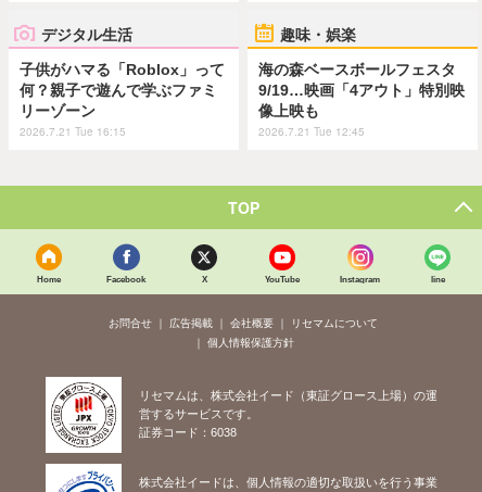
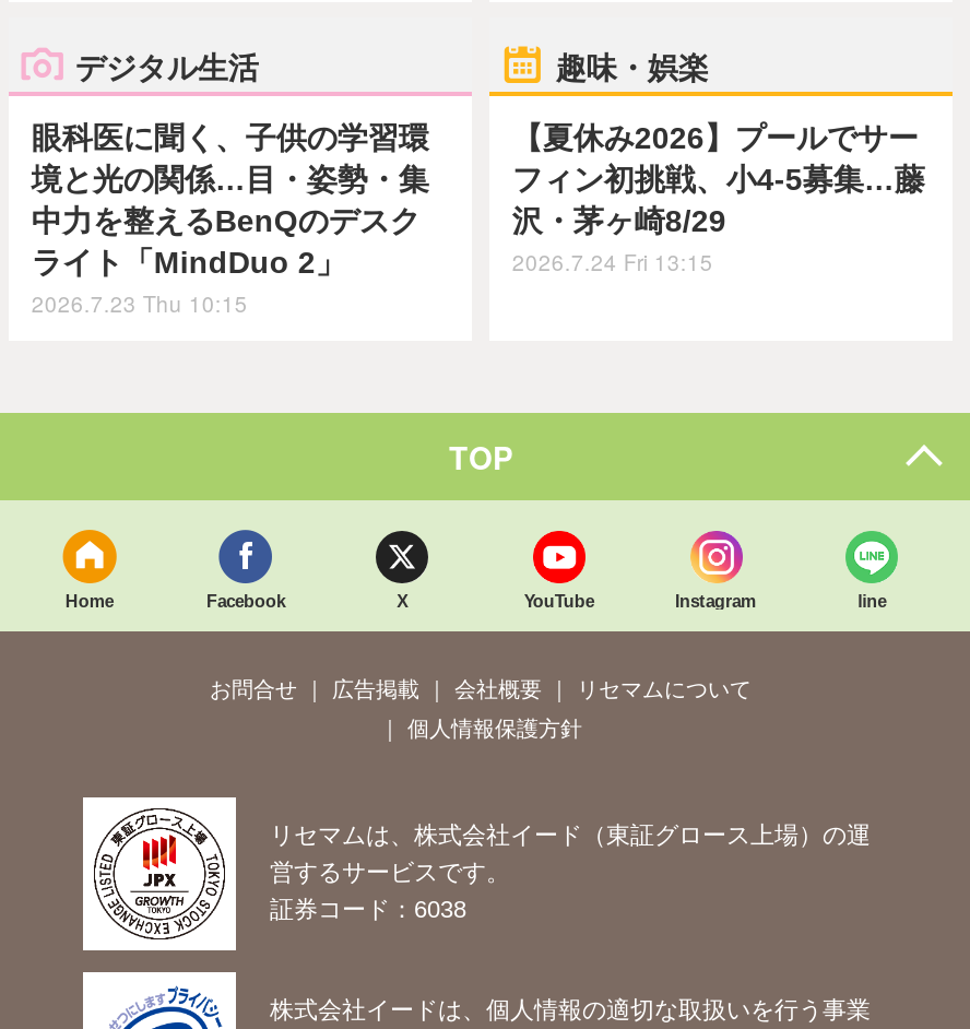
- 子供がハマる「Roblox」って
- 何？親子で遊んで学ぶファミ
- リーゾーン
- 2026.7.21 Tue 16:15
+ 眼科医に聞く、子供の学習環
+ 境と光の関係…目・姿勢・集
+ 中力を整えるBenQのデスク
+ ライト「MindDuo 2」
+ 2026.7.23 Thu 10:15

- 海の森ベースボールフェスタ
- 9/19…映画「4アウト」特別映
- 像上映も
- 2026.7.21 Tue 12:45
+ 【夏休み2026】プールでサー
+ フィン初挑戦、小4-5募集…藤
+ 沢・茅ヶ崎8/29
+ 2026.7.24 Fri 13:15
